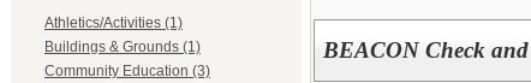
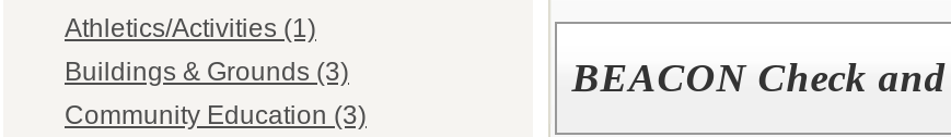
- Buildings & Grounds (1)
+ Buildings & Grounds (3)
